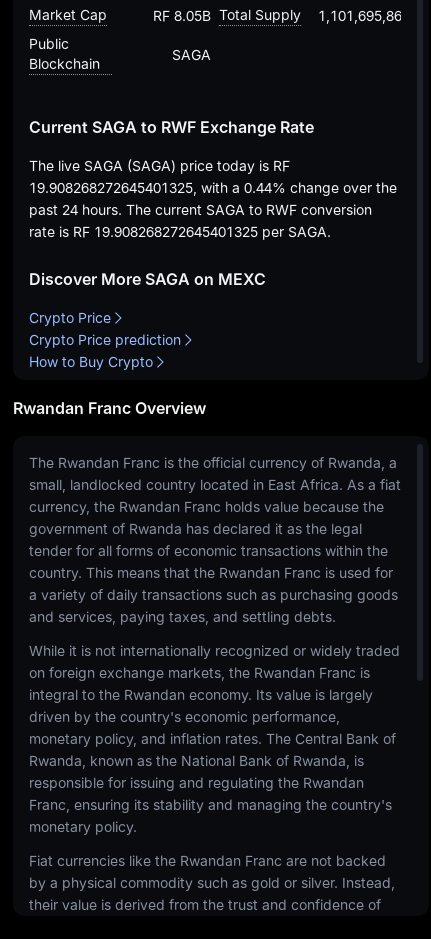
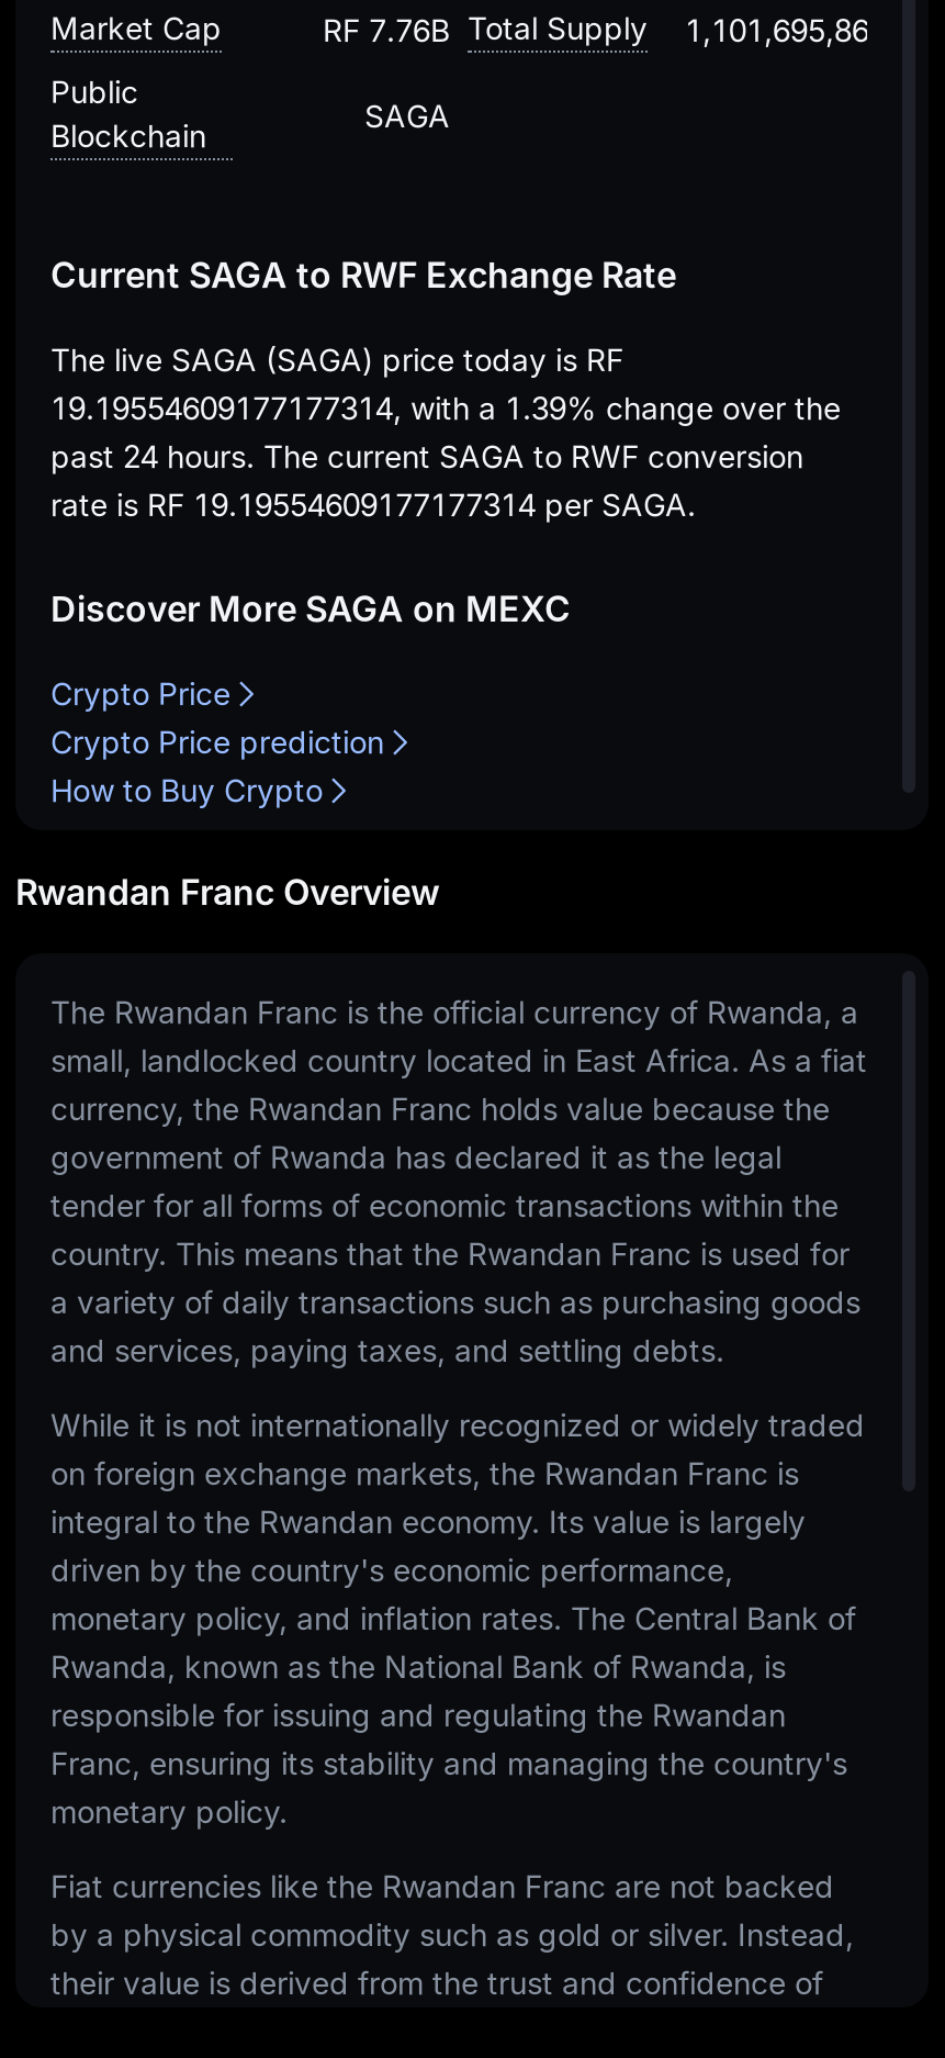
- RF 8.05B Total Supply
+ RF 7.76B Total Supply

- 19.908268272645401325, with a 0.44% change over the
+ 19.19554609177177314, with a 1.39% change over the

- rate is RF 19.908268272645401325 per SAGA.
+ rate is RF 19.19554609177177314 per SAGA.
